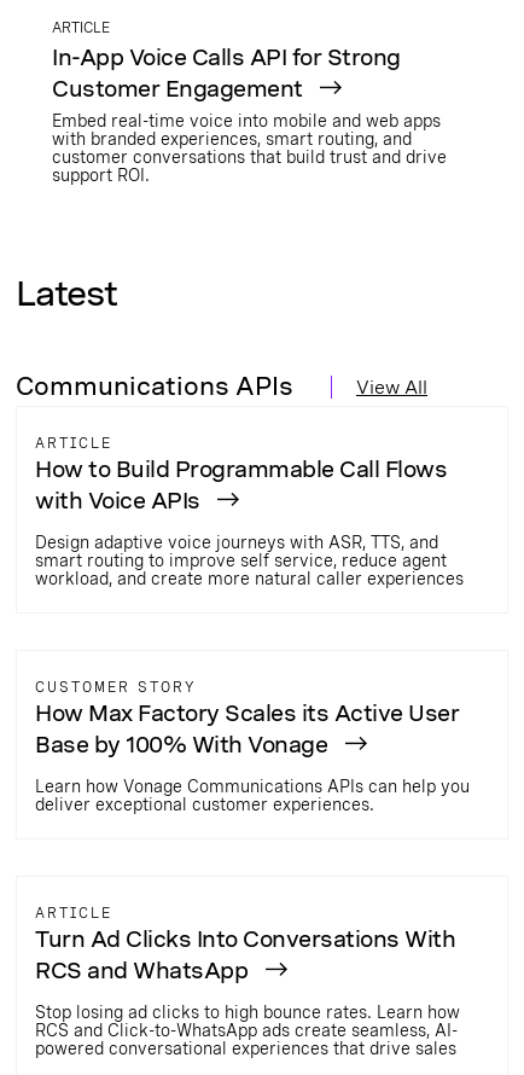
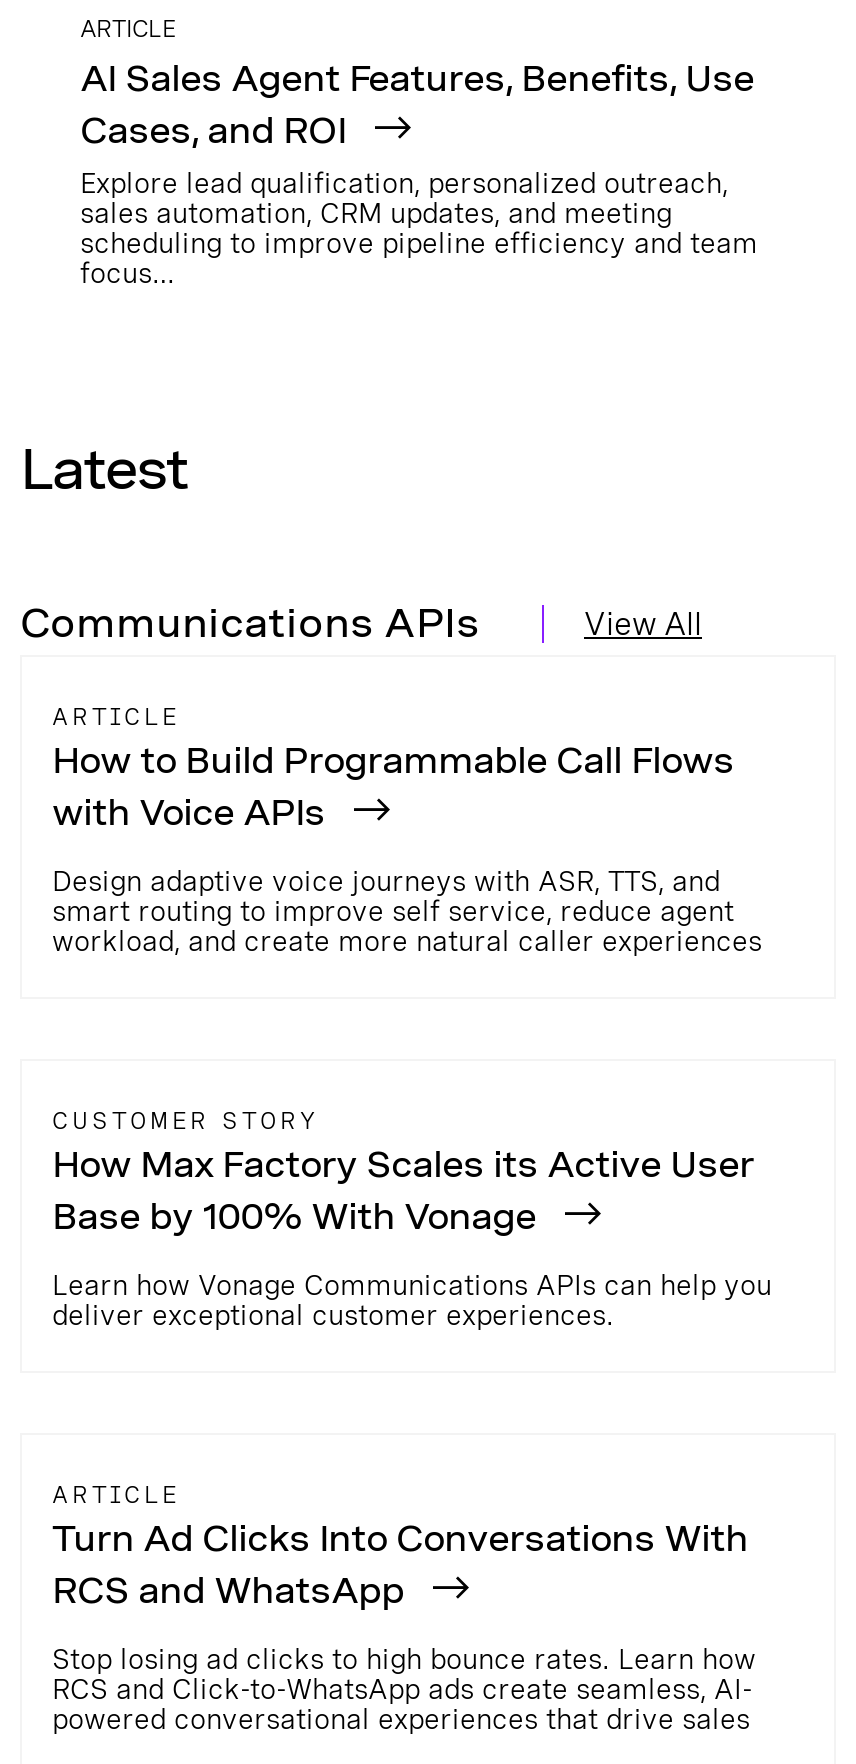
- In-App Voice Calls API for Strong
- Customer Engagement
- Embed real-time voice into mobile and web apps
- with branded experiences, smart routing, and
- customer conversations that build trust and drive
- support ROI.
+ AI Sales Agent Features, Benefits, Use
+ Cases, and ROI
+ Explore lead qualification, personalized outreach,
+ sales automation, CRM updates, and meeting
+ scheduling to improve pipeline efficiency and team
+ focus…
